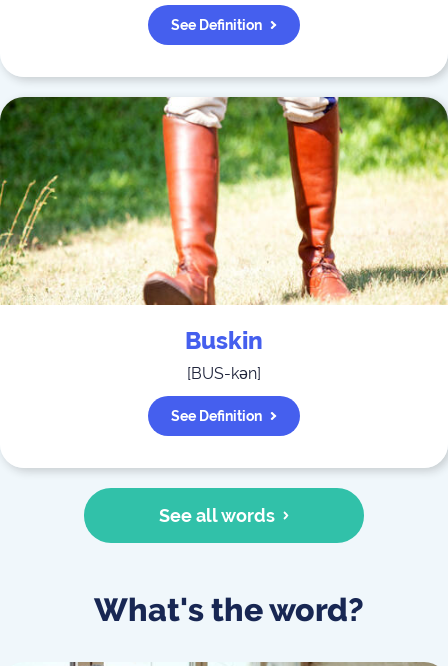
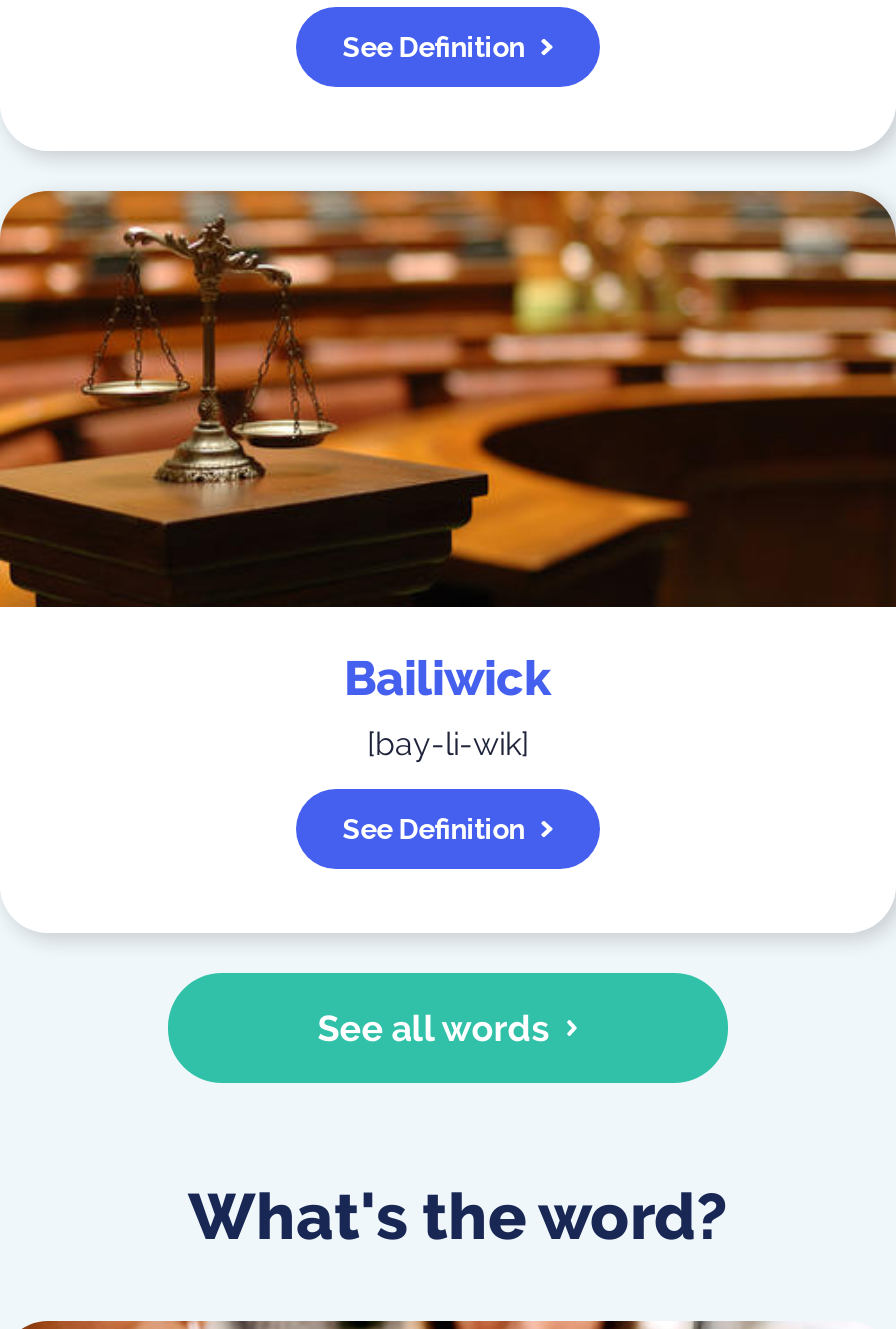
- [image]
- Buskin
- [BUS-kən]
+ [image]
+ Bailiwick
+ [bay-li-wik]
